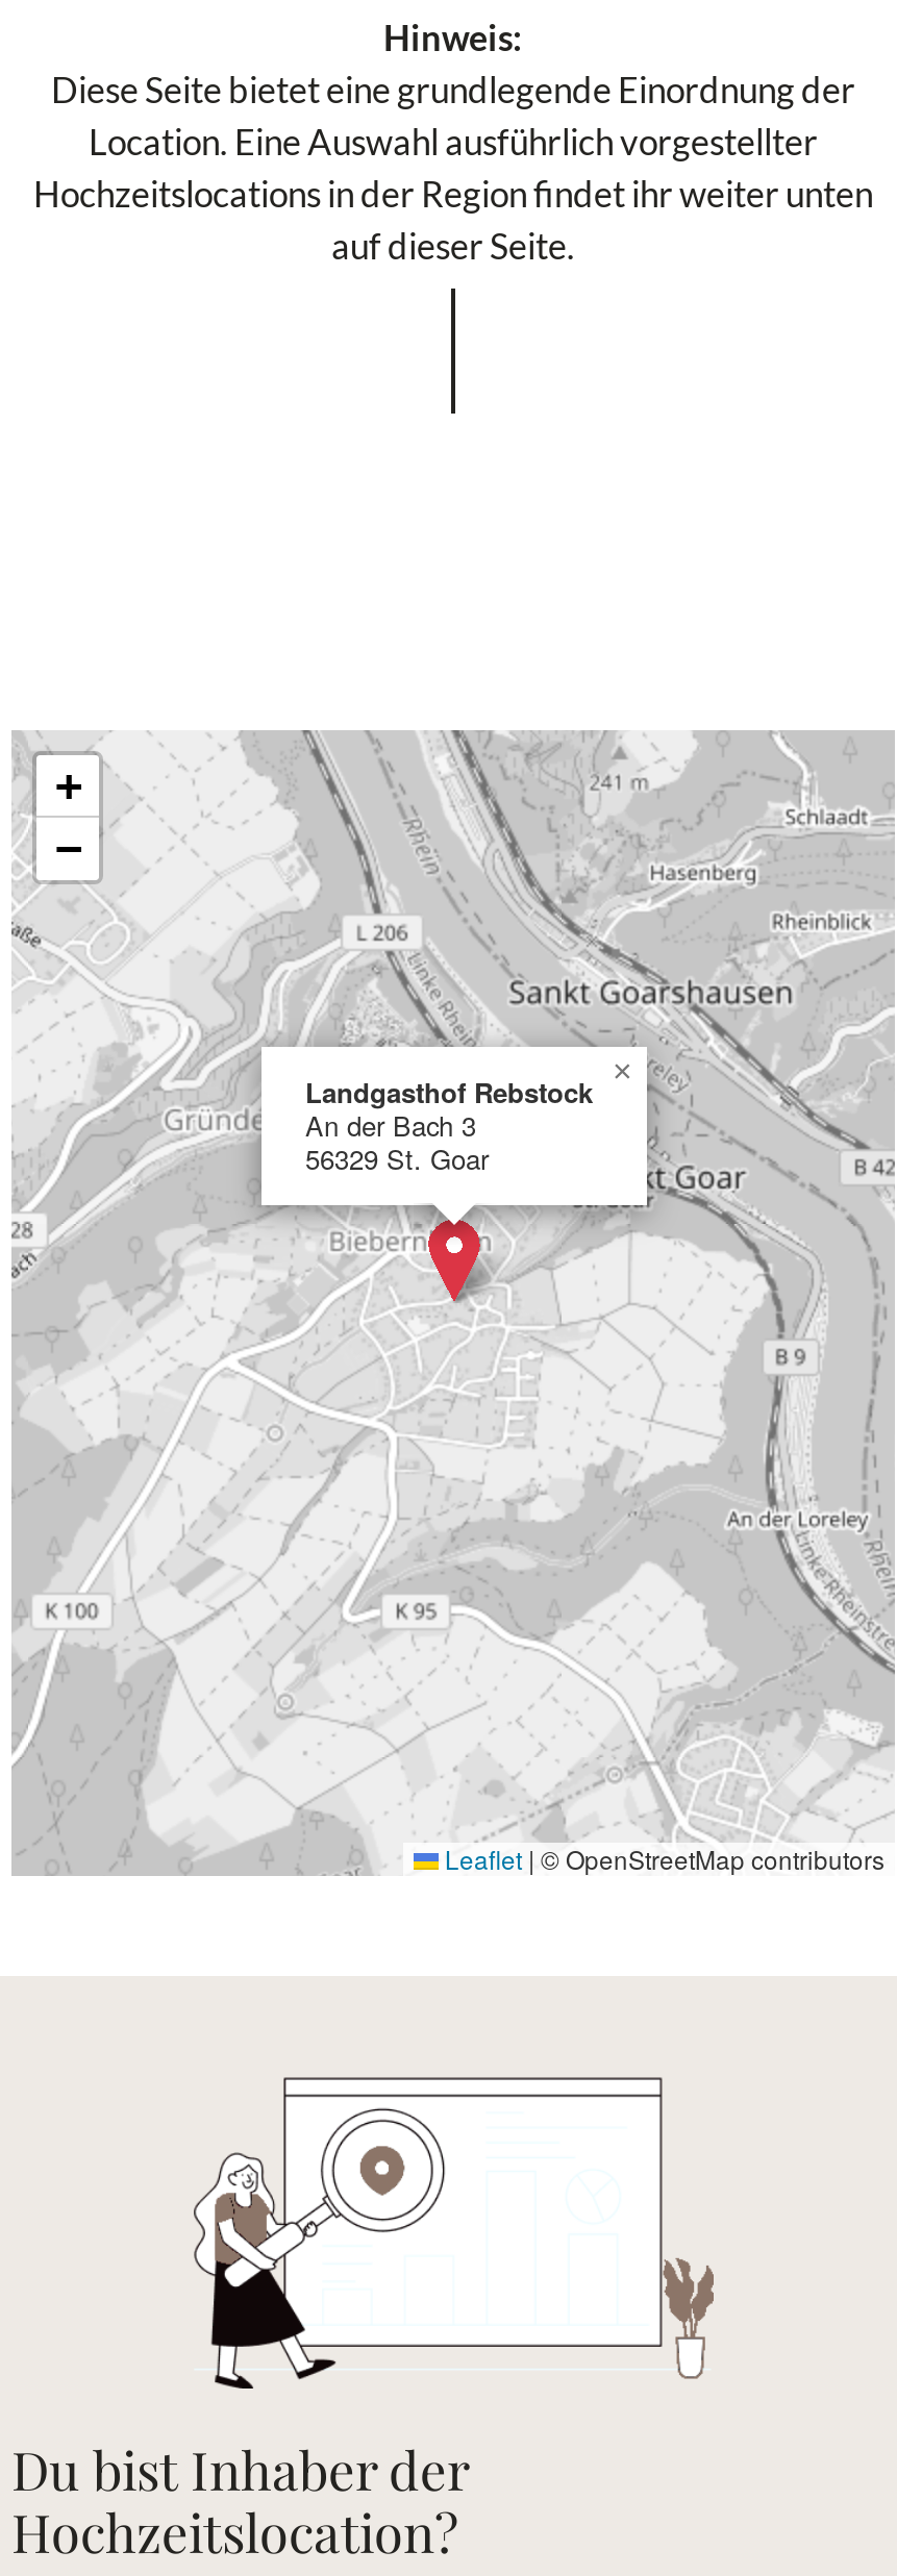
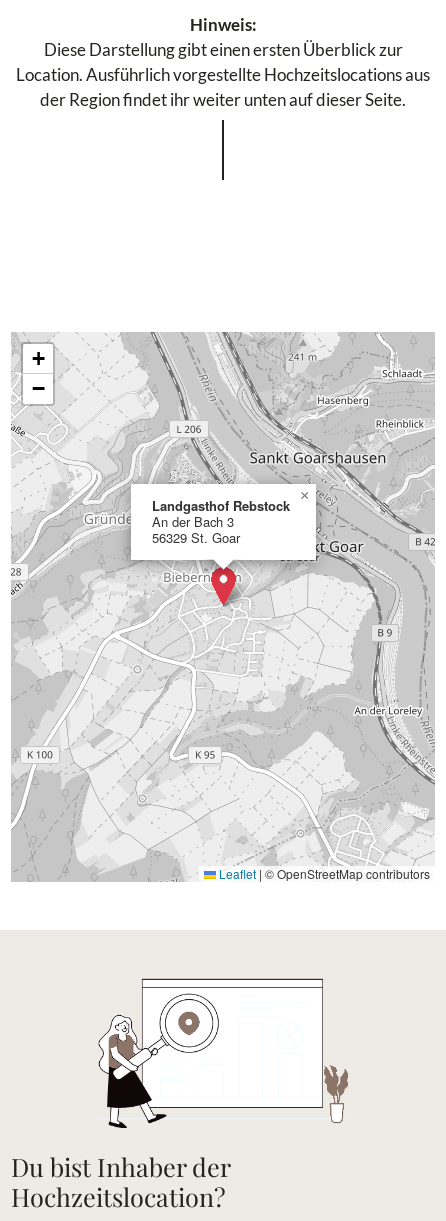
- Diese Seite bietet eine grundlegende Einordnung der
- Location. Eine Auswahl ausführlich vorgestellter
- Hochzeitslocations in der Region findet ihr weiter unten
- auf dieser Seite.
+ Diese Darstellung gibt einen ersten Überblick zur
+ Location. Ausführlich vorgestellte Hochzeitslocations aus
+ der Region findet ihr weiter unten auf dieser Seite.
